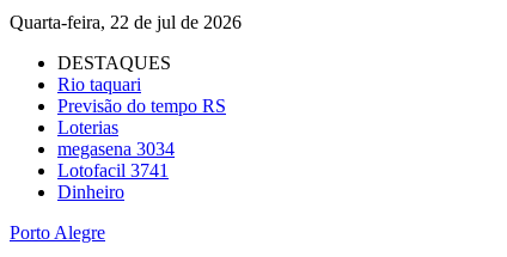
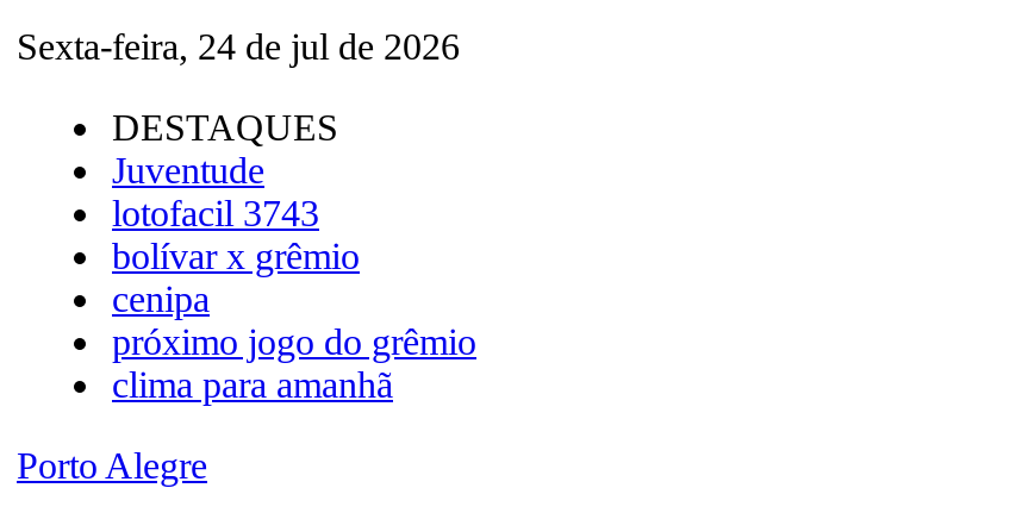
- Quarta-feira, 22 de jul de 2026
+ Sexta-feira, 24 de jul de 2026

- Rio taquari
- Previsão do tempo RS
- Loterias
- megasena 3034
- Lotofacil 3741
- Dinheiro
+ Juventude
+ lotofacil 3743
+ bolívar x grêmio
+ cenipa
+ próximo jogo do grêmio
+ clima para amanhã
